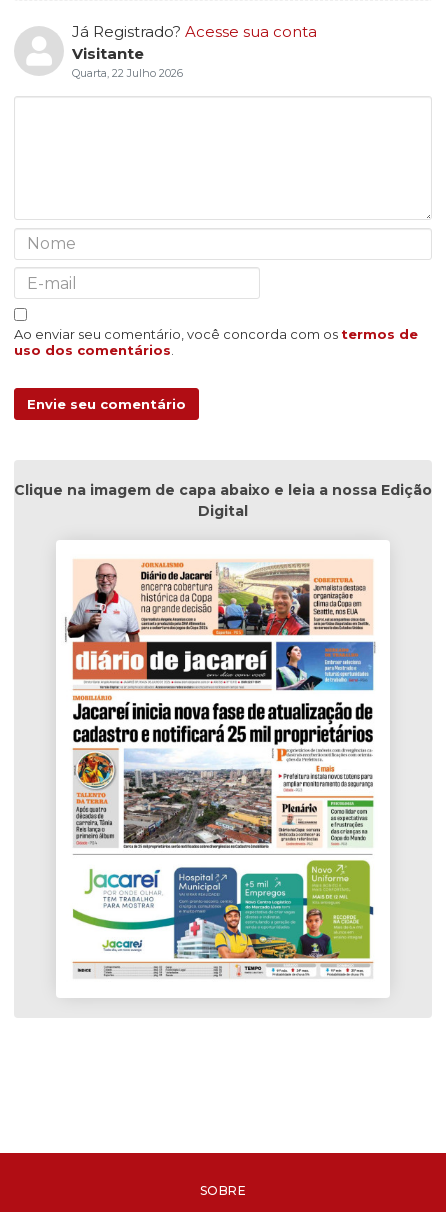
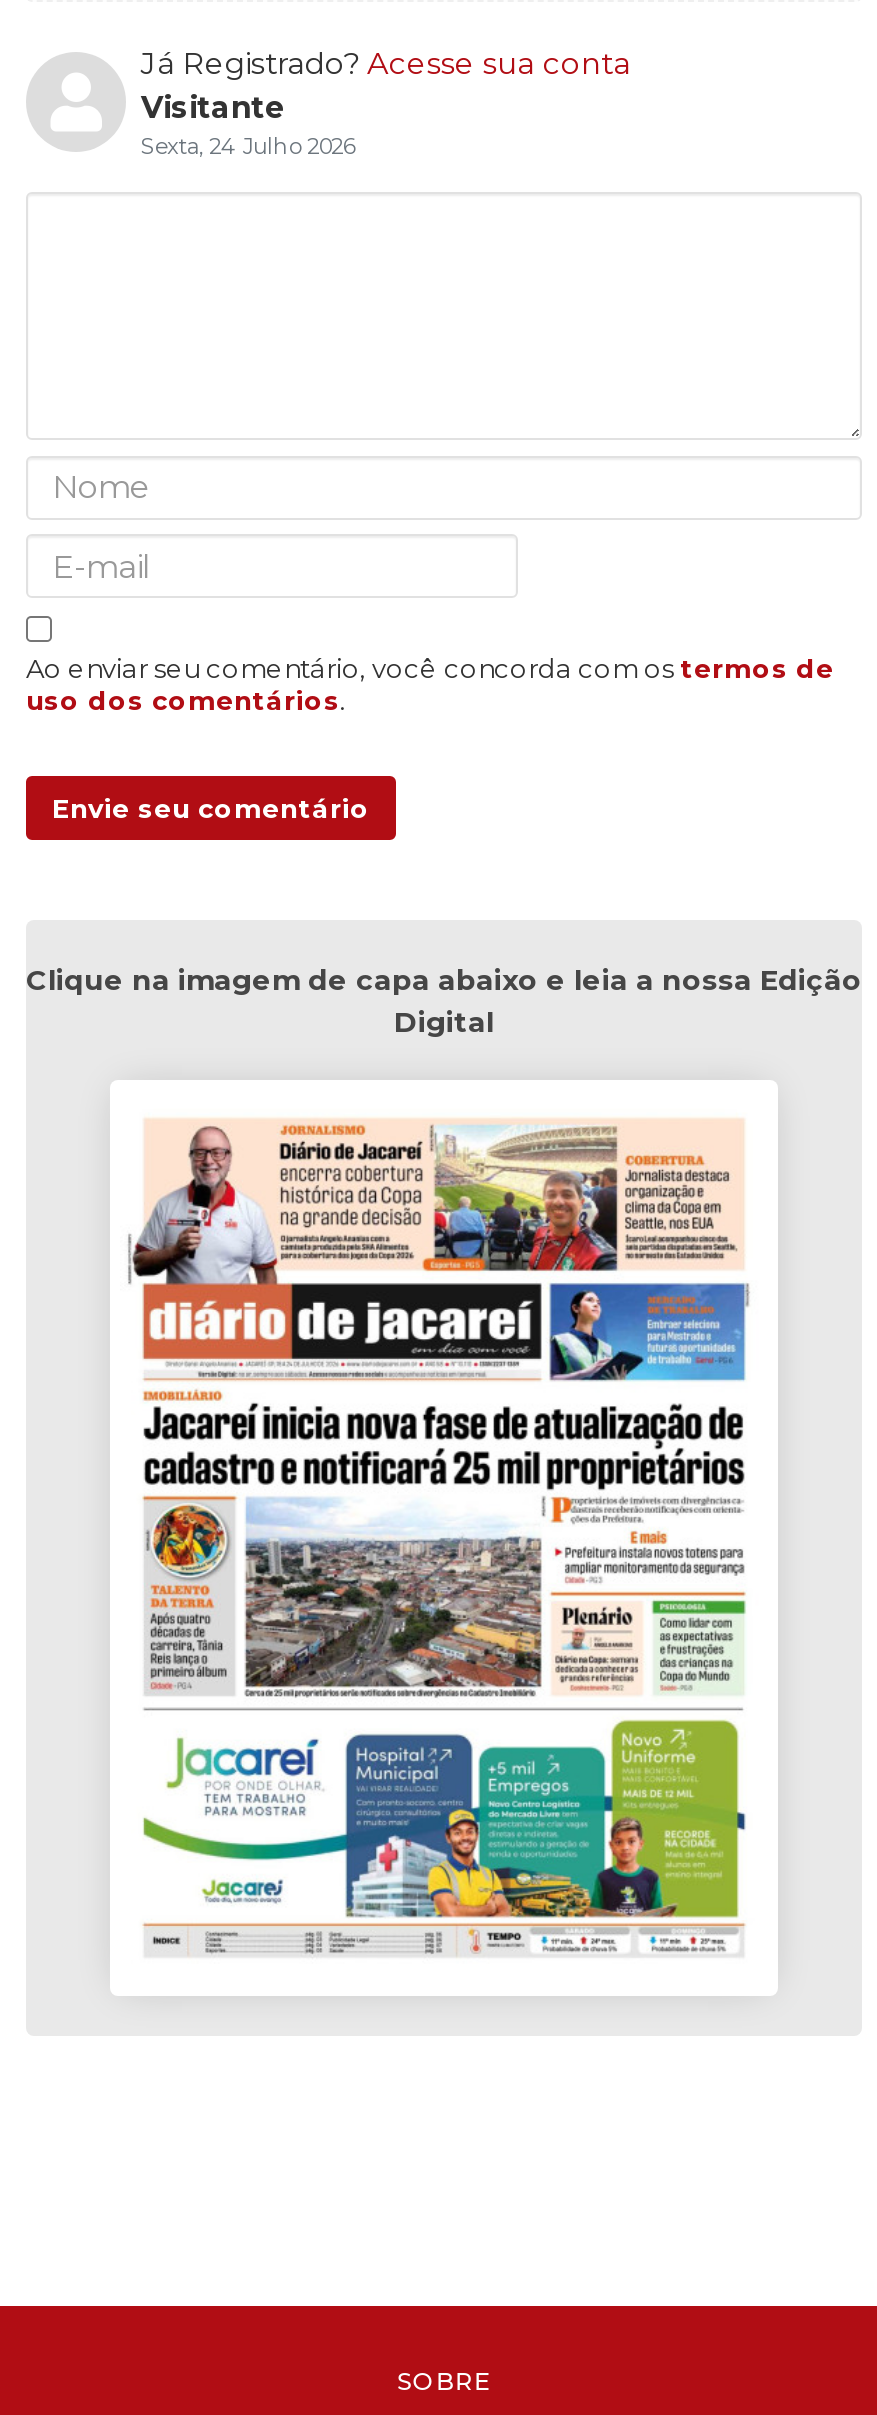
- Quarta, 22 Julho 2026
+ Sexta, 24 Julho 2026
